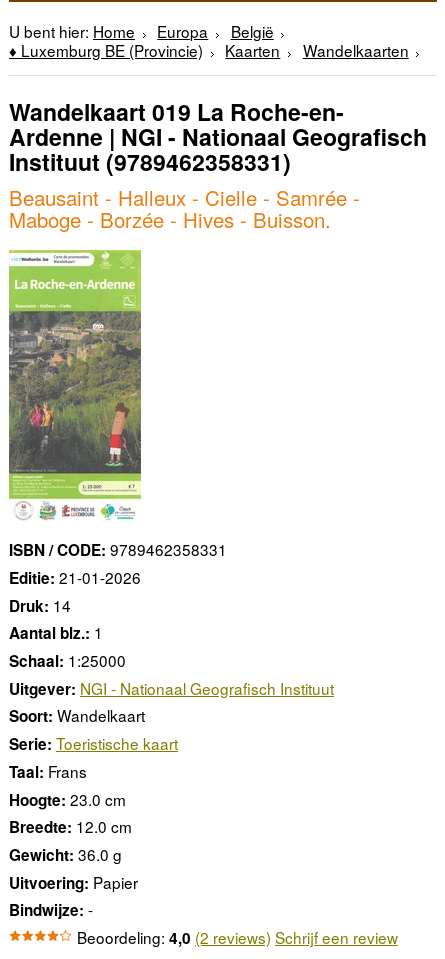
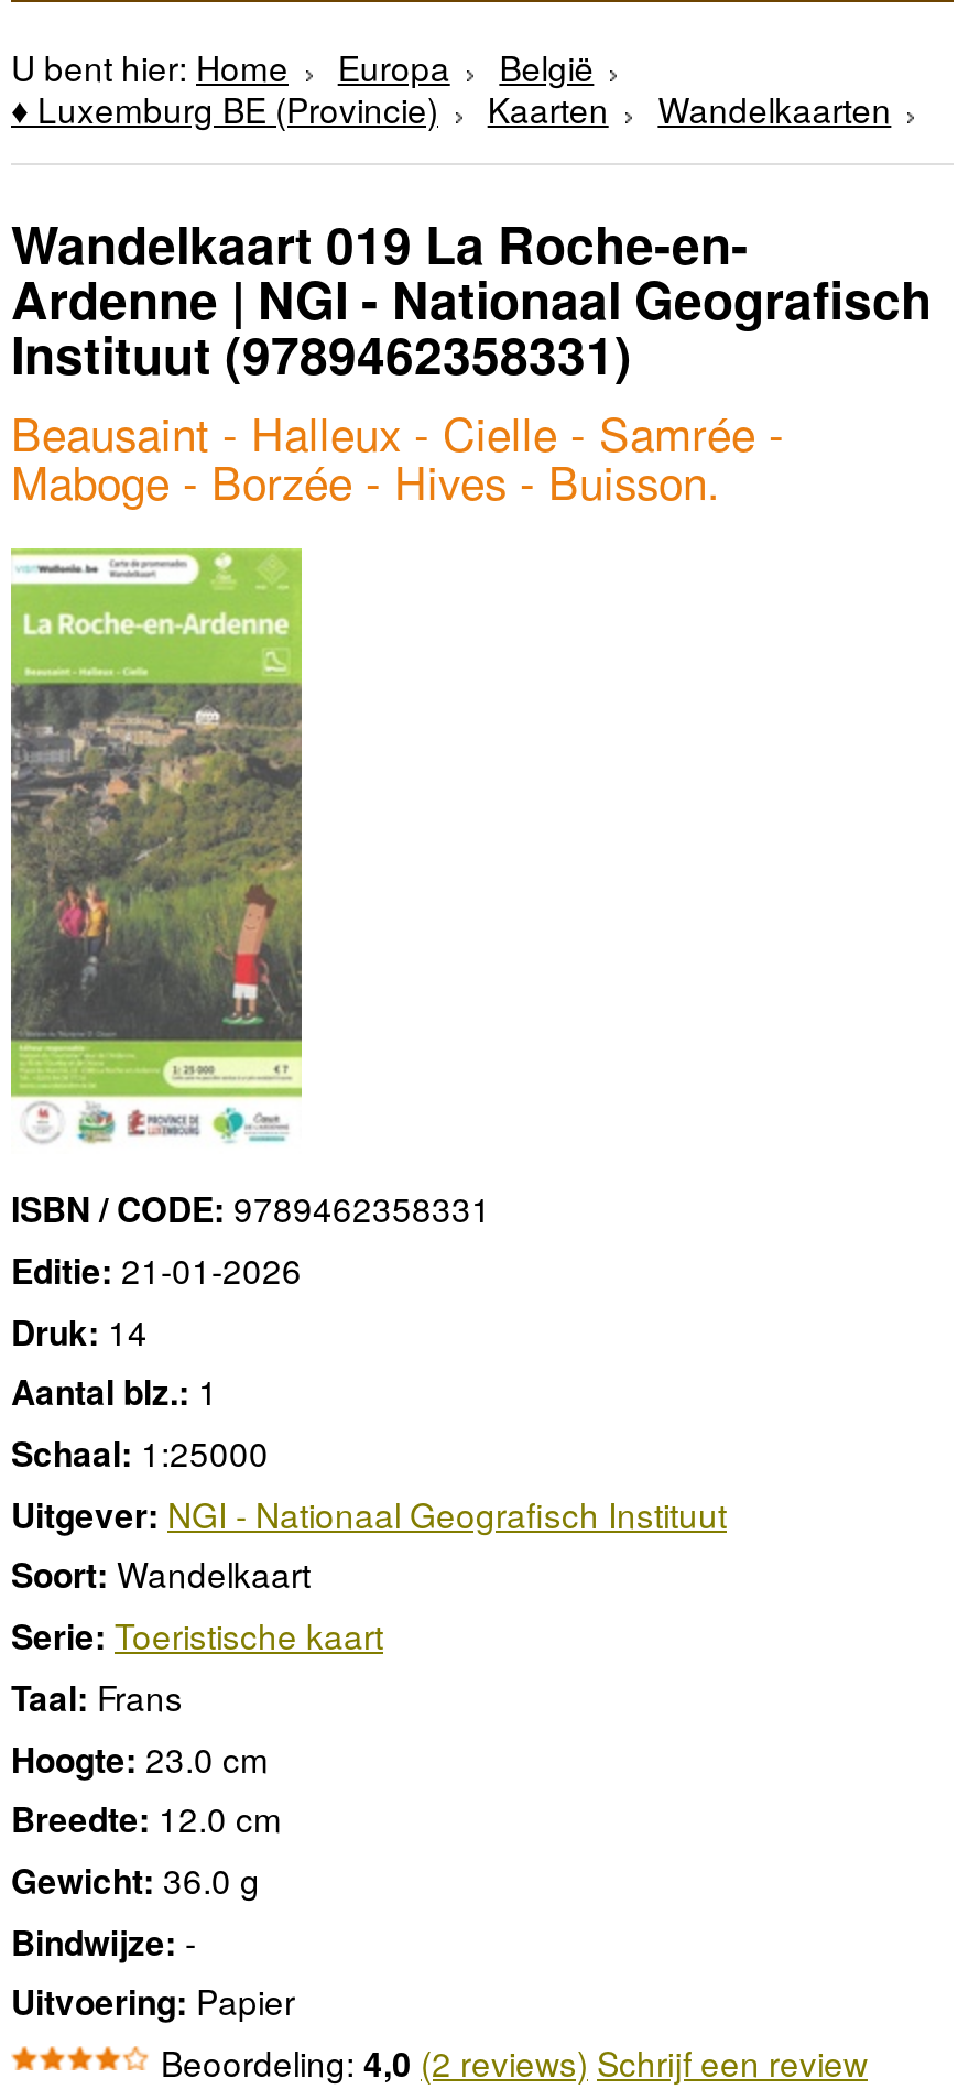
moved down: Uitvoering: Papier

moved up: Bindwijze: -
